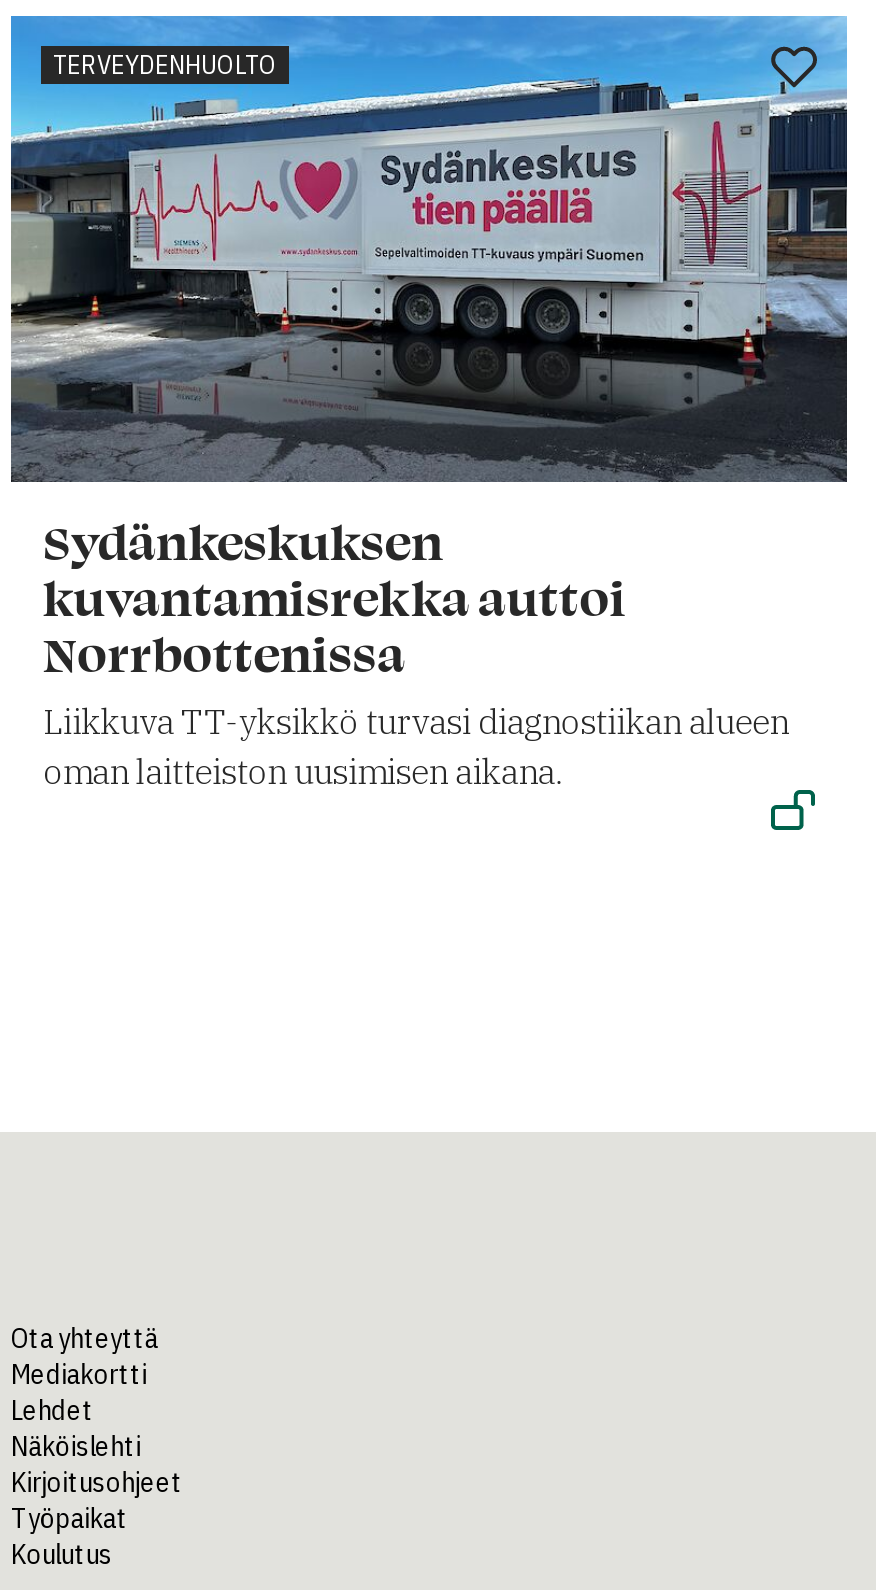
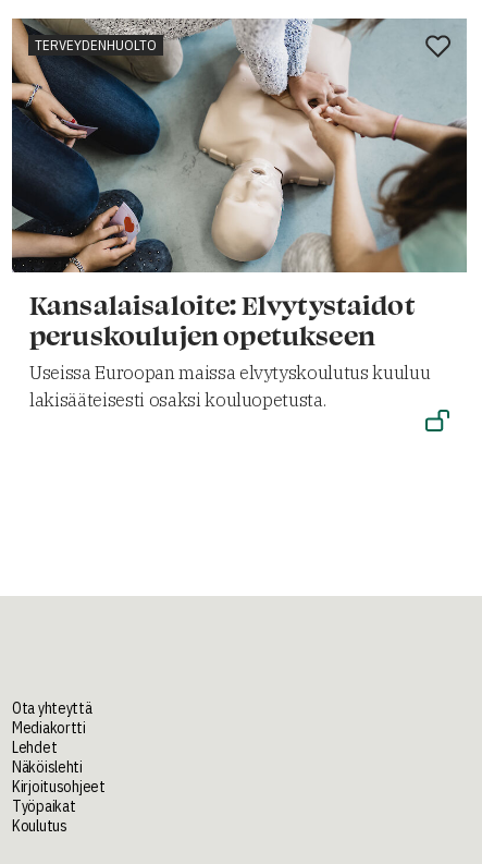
- [image]
- Sydänkeskuksen
- kuvantamisrekka auttoi
- Norrbottenissa
- Liikkuva TT-yksikkö turvasi diagnostiikan alueen
- oman laitteiston uusimisen aikana.
+ [image]
+ Kansalaisaloite: Elvytystaidot
+ peruskoulujen opetukseen
+ Useissa Euroopan maissa elvytyskoulutus kuuluu
+ lakisääteisesti osaksi kouluopetusta.
